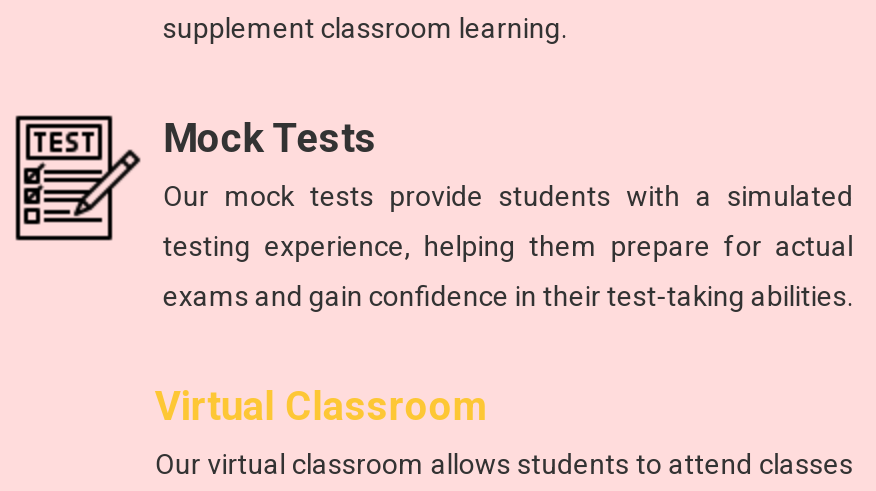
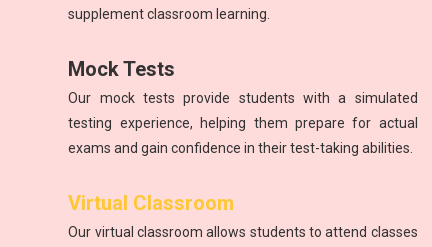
- [image]
